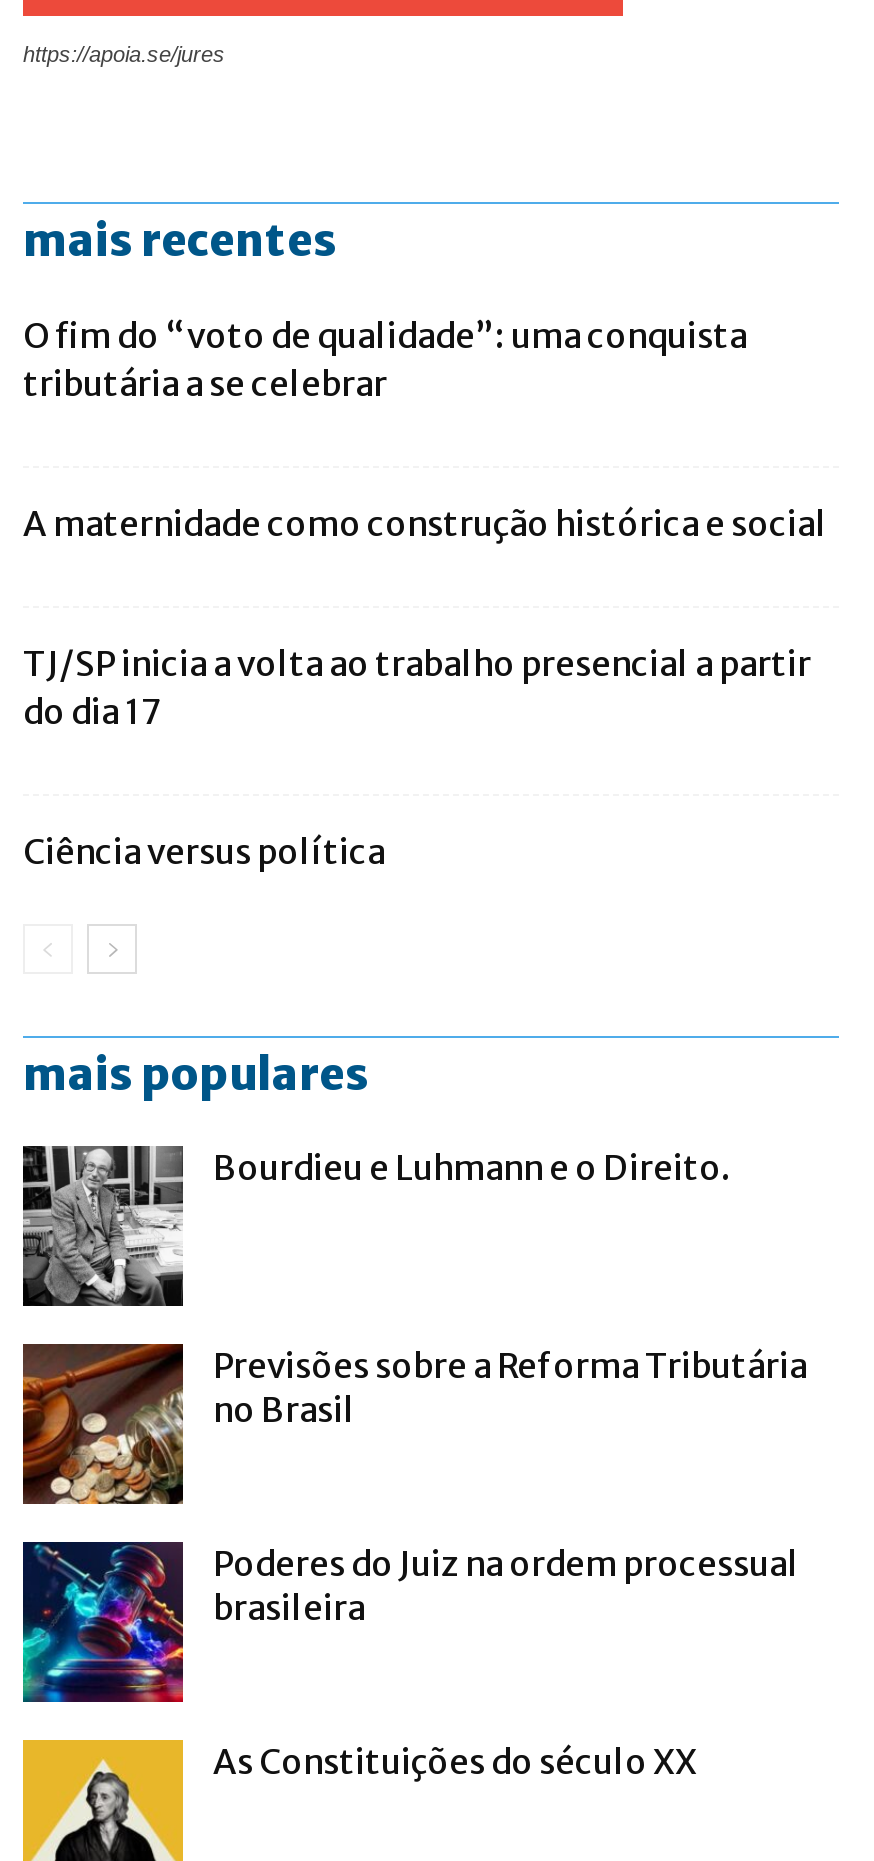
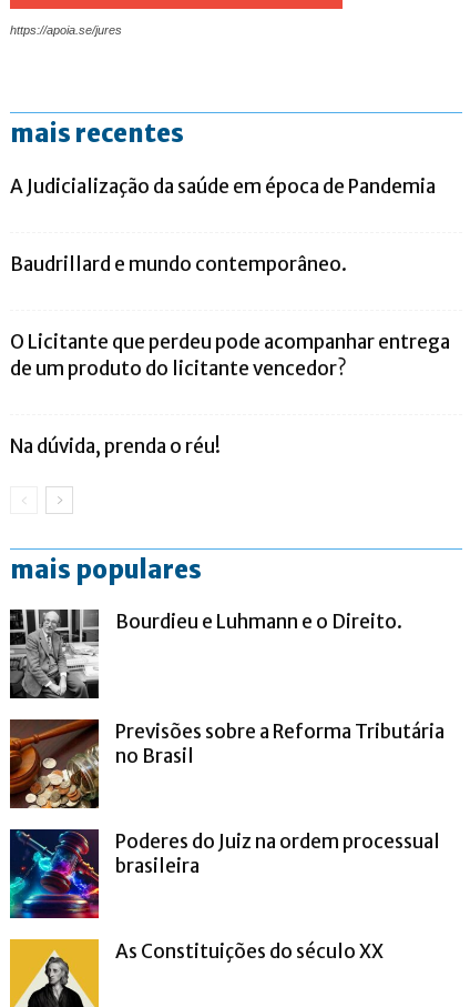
- O fim do “voto de qualidade”: uma conquista
- tributária a se celebrar
+ A Judicialização da saúde em época de Pandemia

- A maternidade como construção histórica e social
+ Baudrillard e mundo contemporâneo.

- TJ/SP inicia a volta ao trabalho presencial a partir
- do dia 17
+ O Licitante que perdeu pode acompanhar entrega
+ de um produto do licitante vencedor?

- Ciência versus política
+ Na dúvida, prenda o réu!
